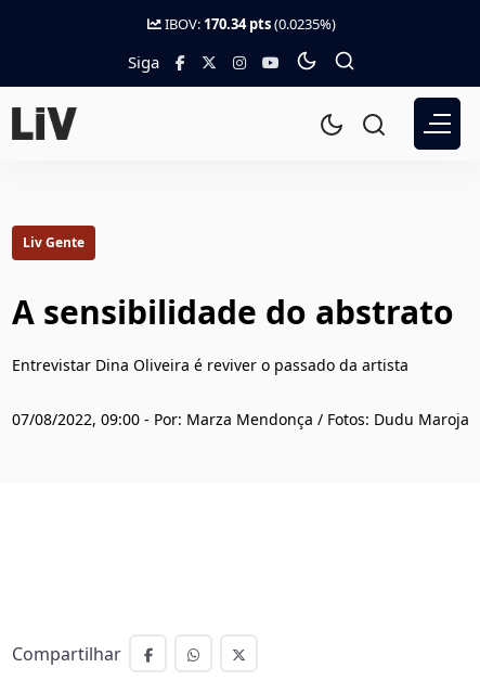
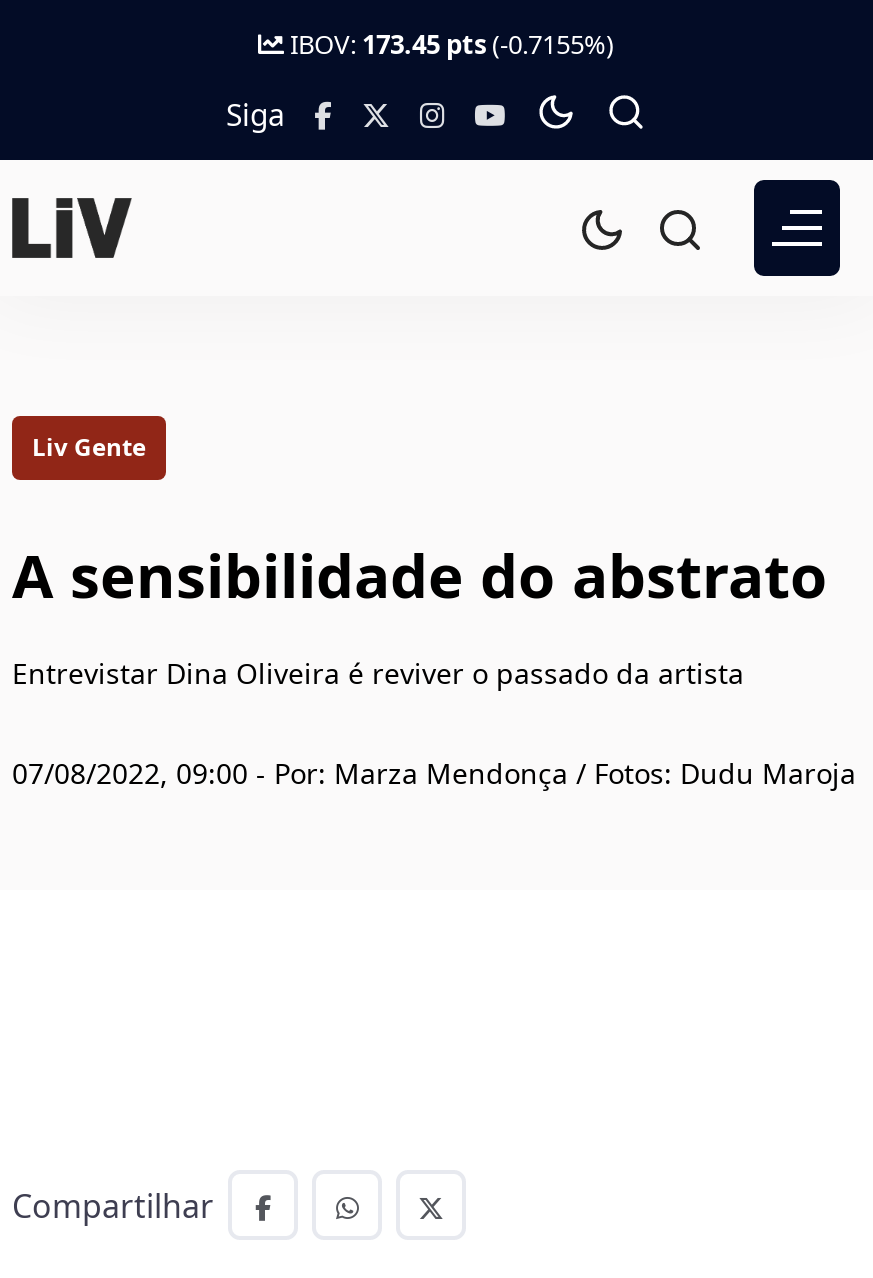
- IBOV: 170.34 pts (0.0235%)
+ IBOV: 173.45 pts (-0.7155%)
